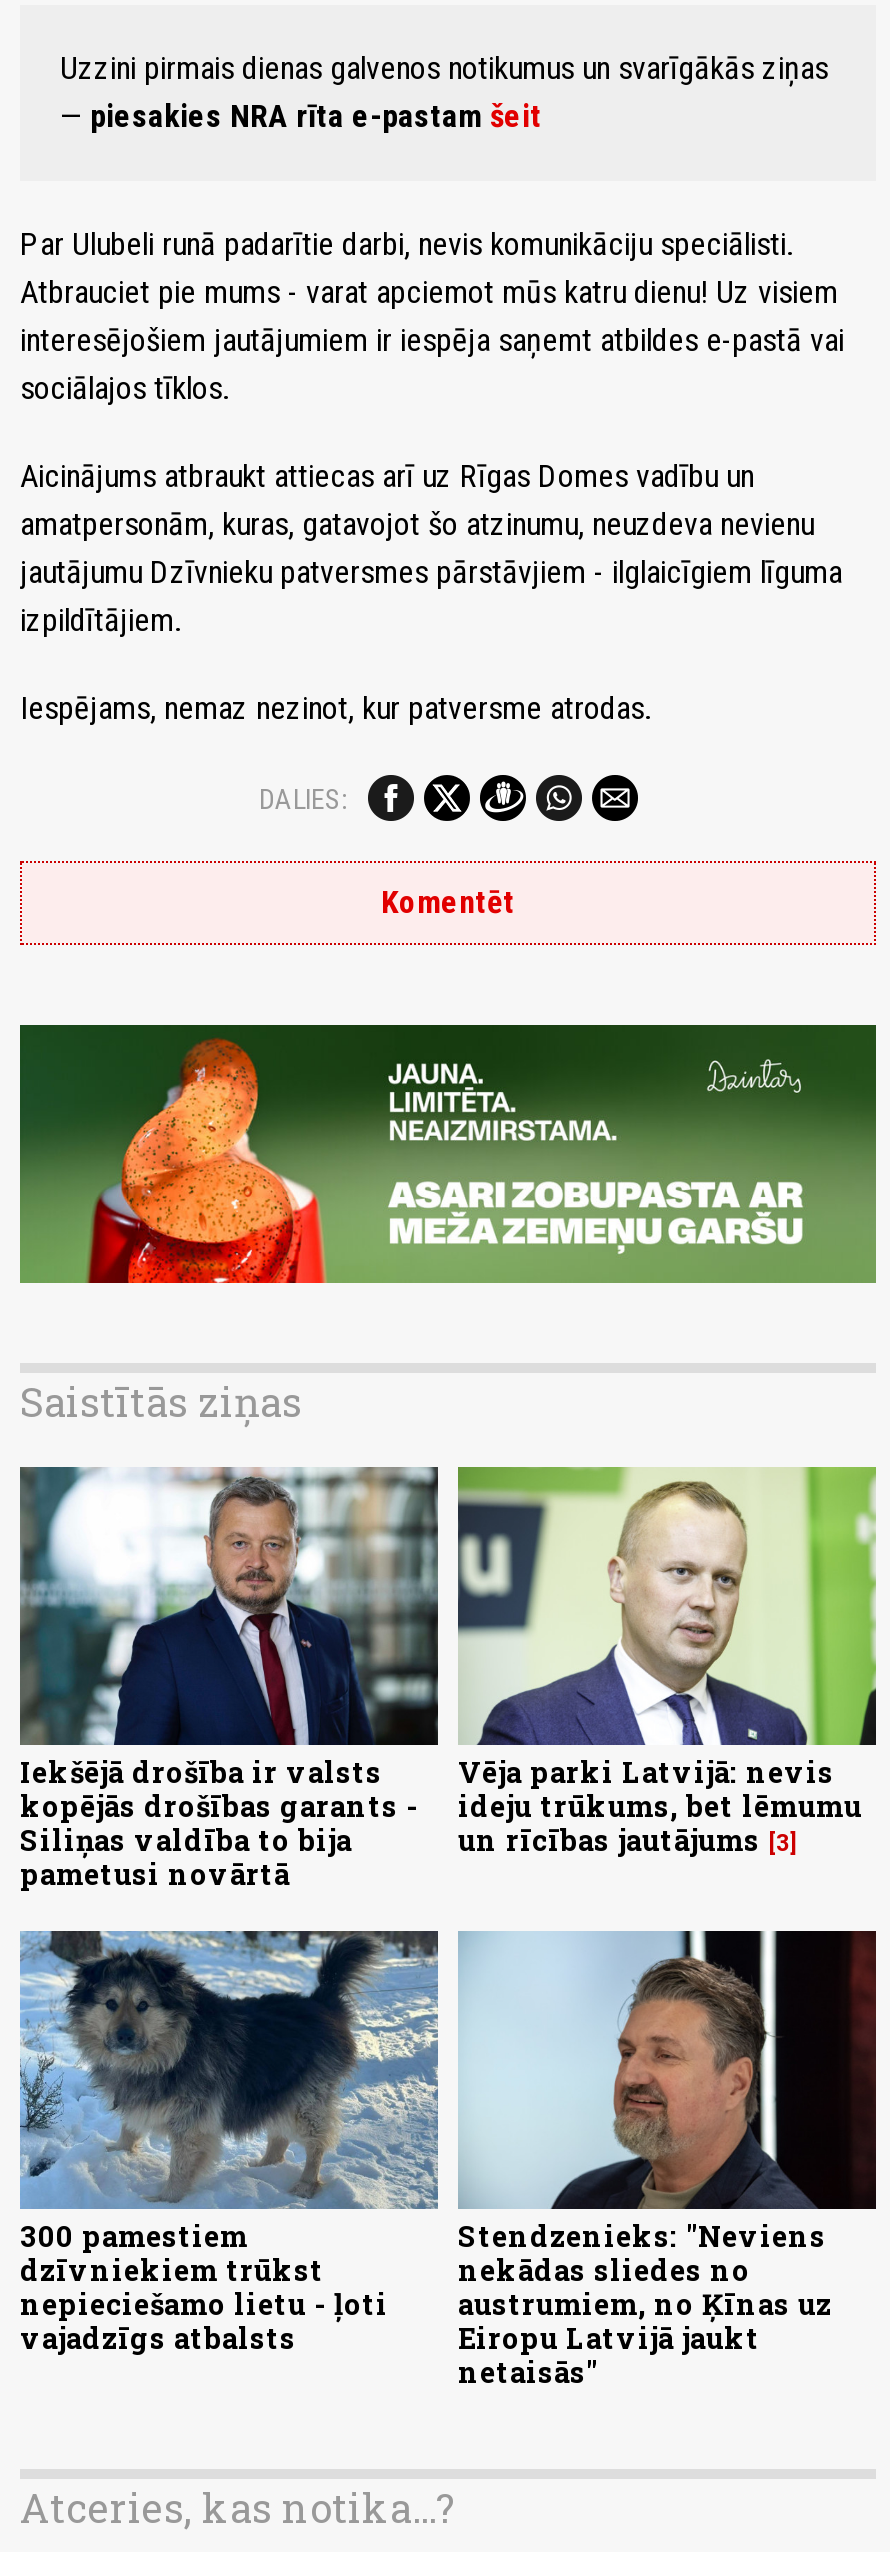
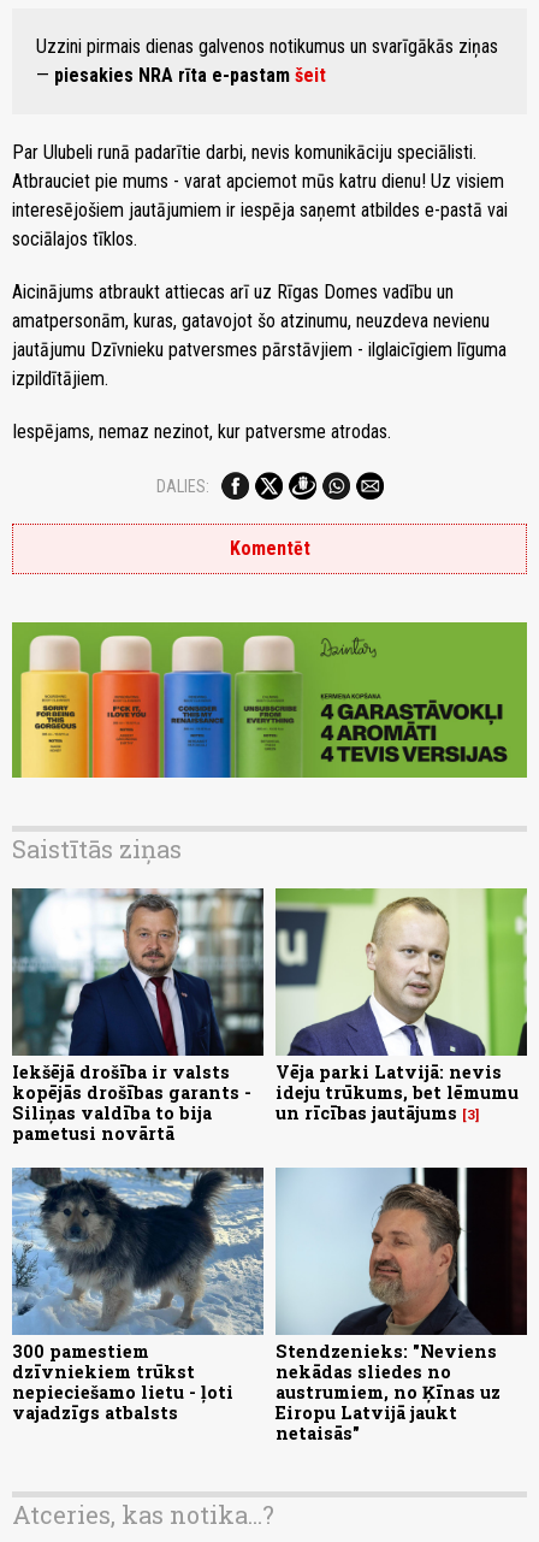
- [image]
+ [image]
